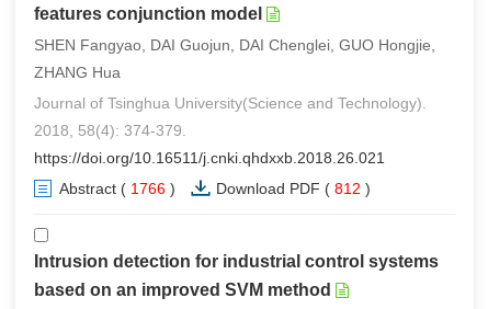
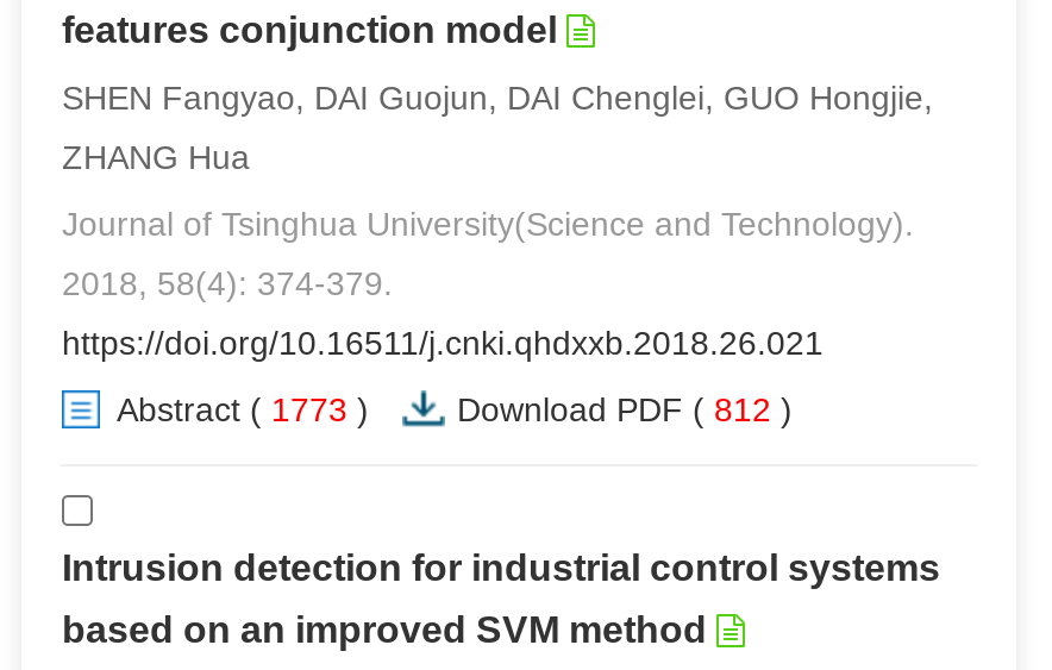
- Abstract ( 1766)
+ Abstract ( 1773)
